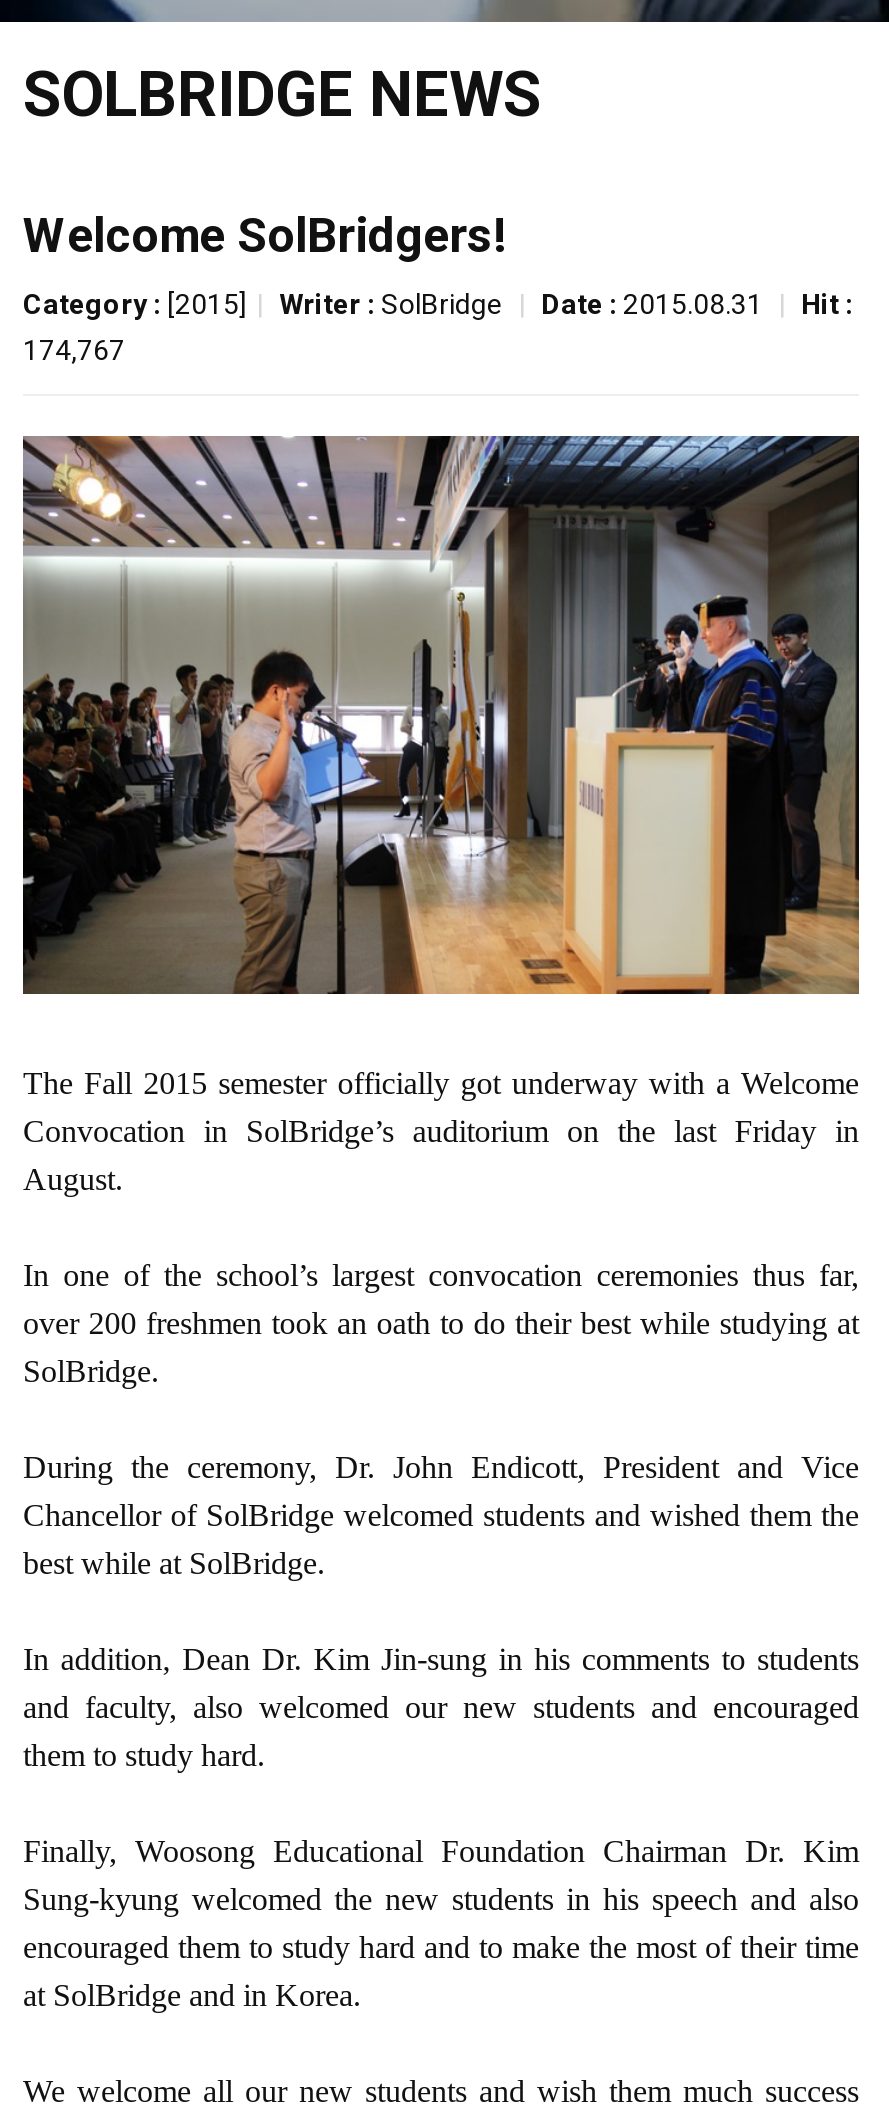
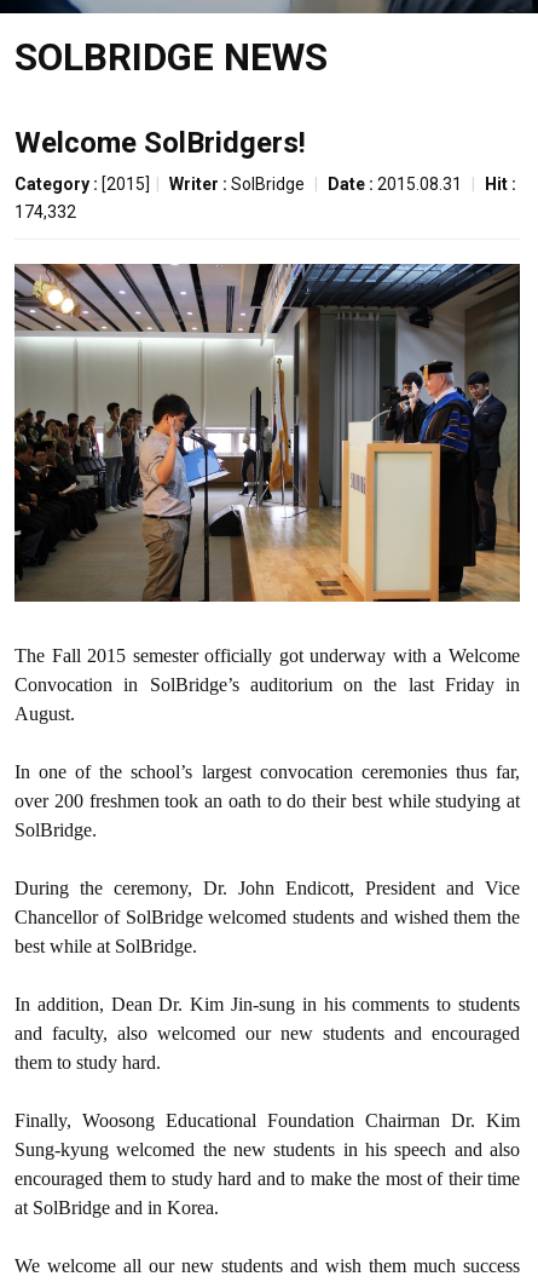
- 174,767
+ 174,332
